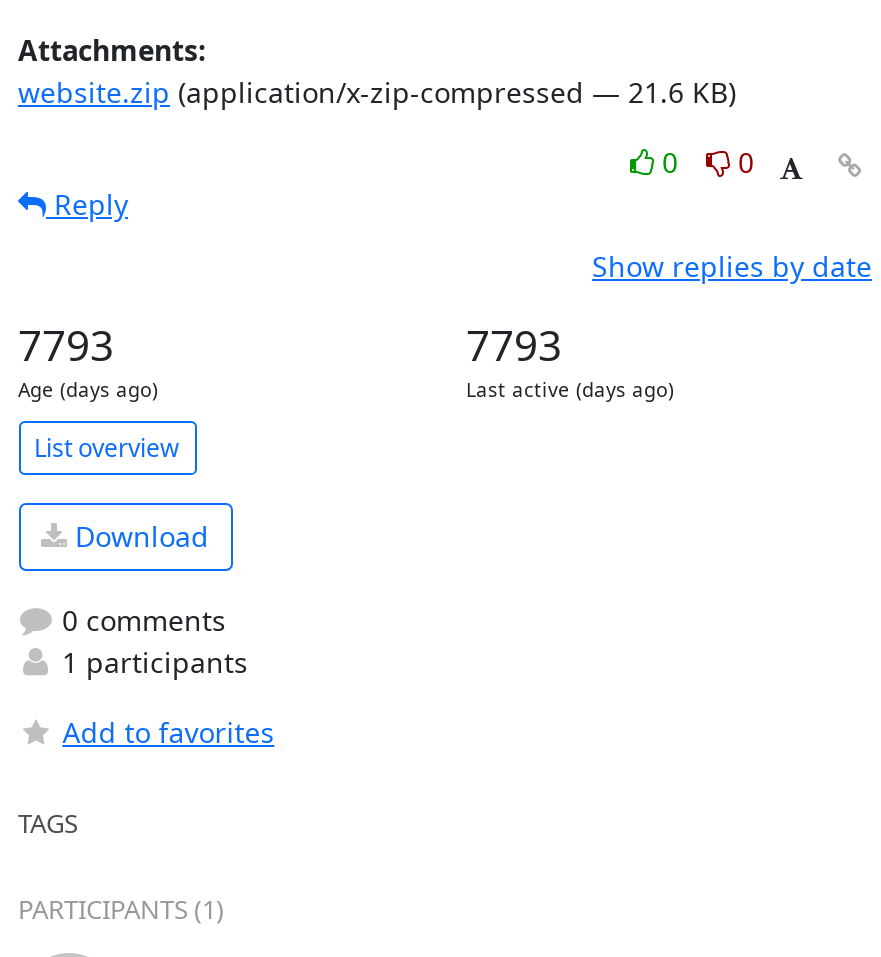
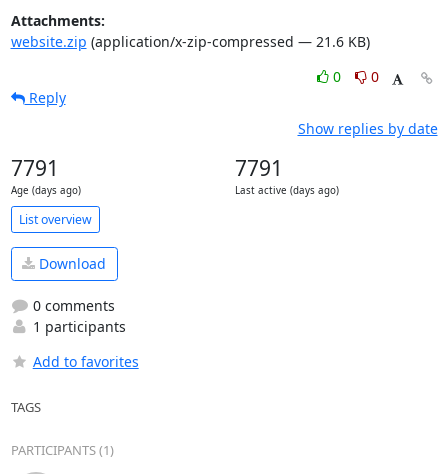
- 7793
+ 7791

- 7793
+ 7791
